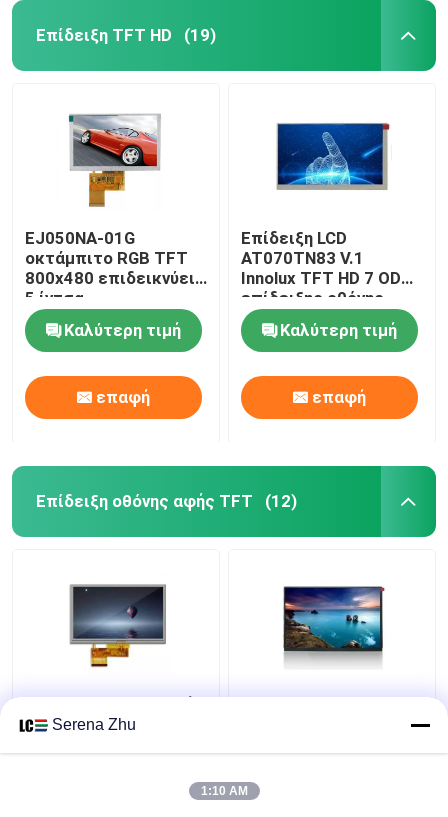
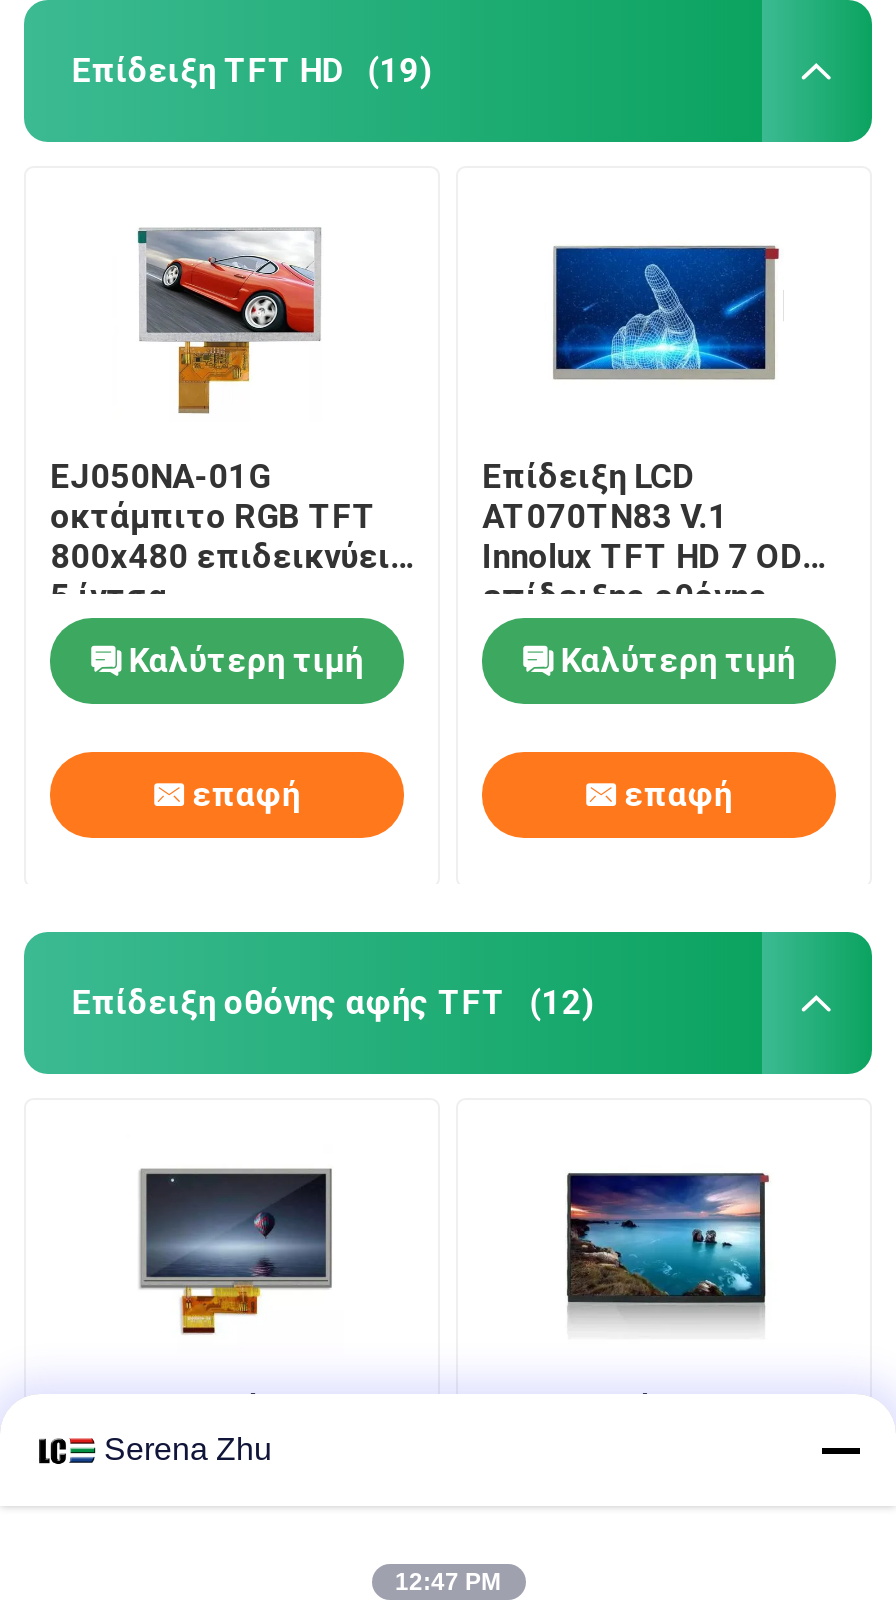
- 1:10 AM
+ 12:47 PM
